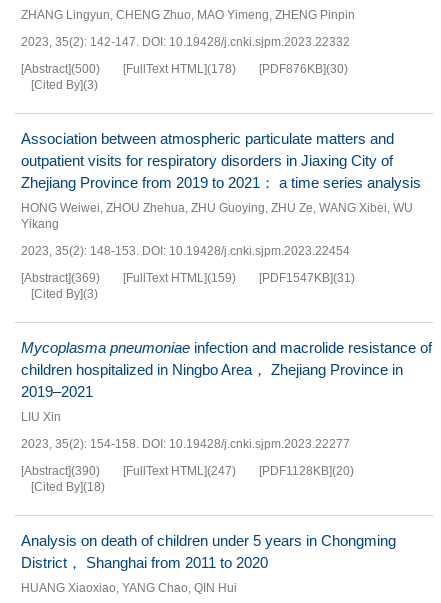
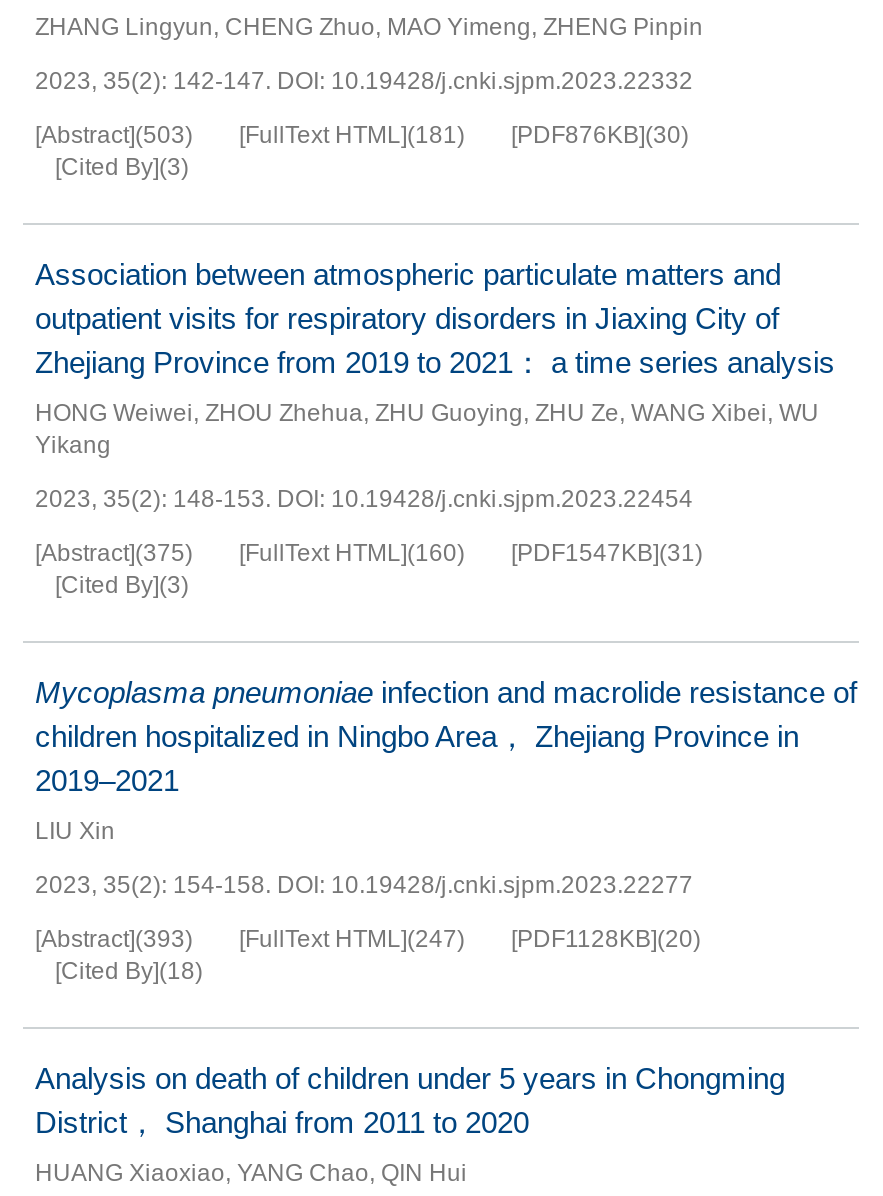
- [Abstract](500)
+ [Abstract](503)

- [FullText HTML](178)
+ [FullText HTML](181)

- [Abstract](369)
+ [Abstract](375)

- [FullText HTML](159)
+ [FullText HTML](160)

- [Abstract](390) [FullText HTML](247) [PDF1128KB](20)
+ [Abstract](393) [FullText HTML](247) [PDF1128KB](20)
